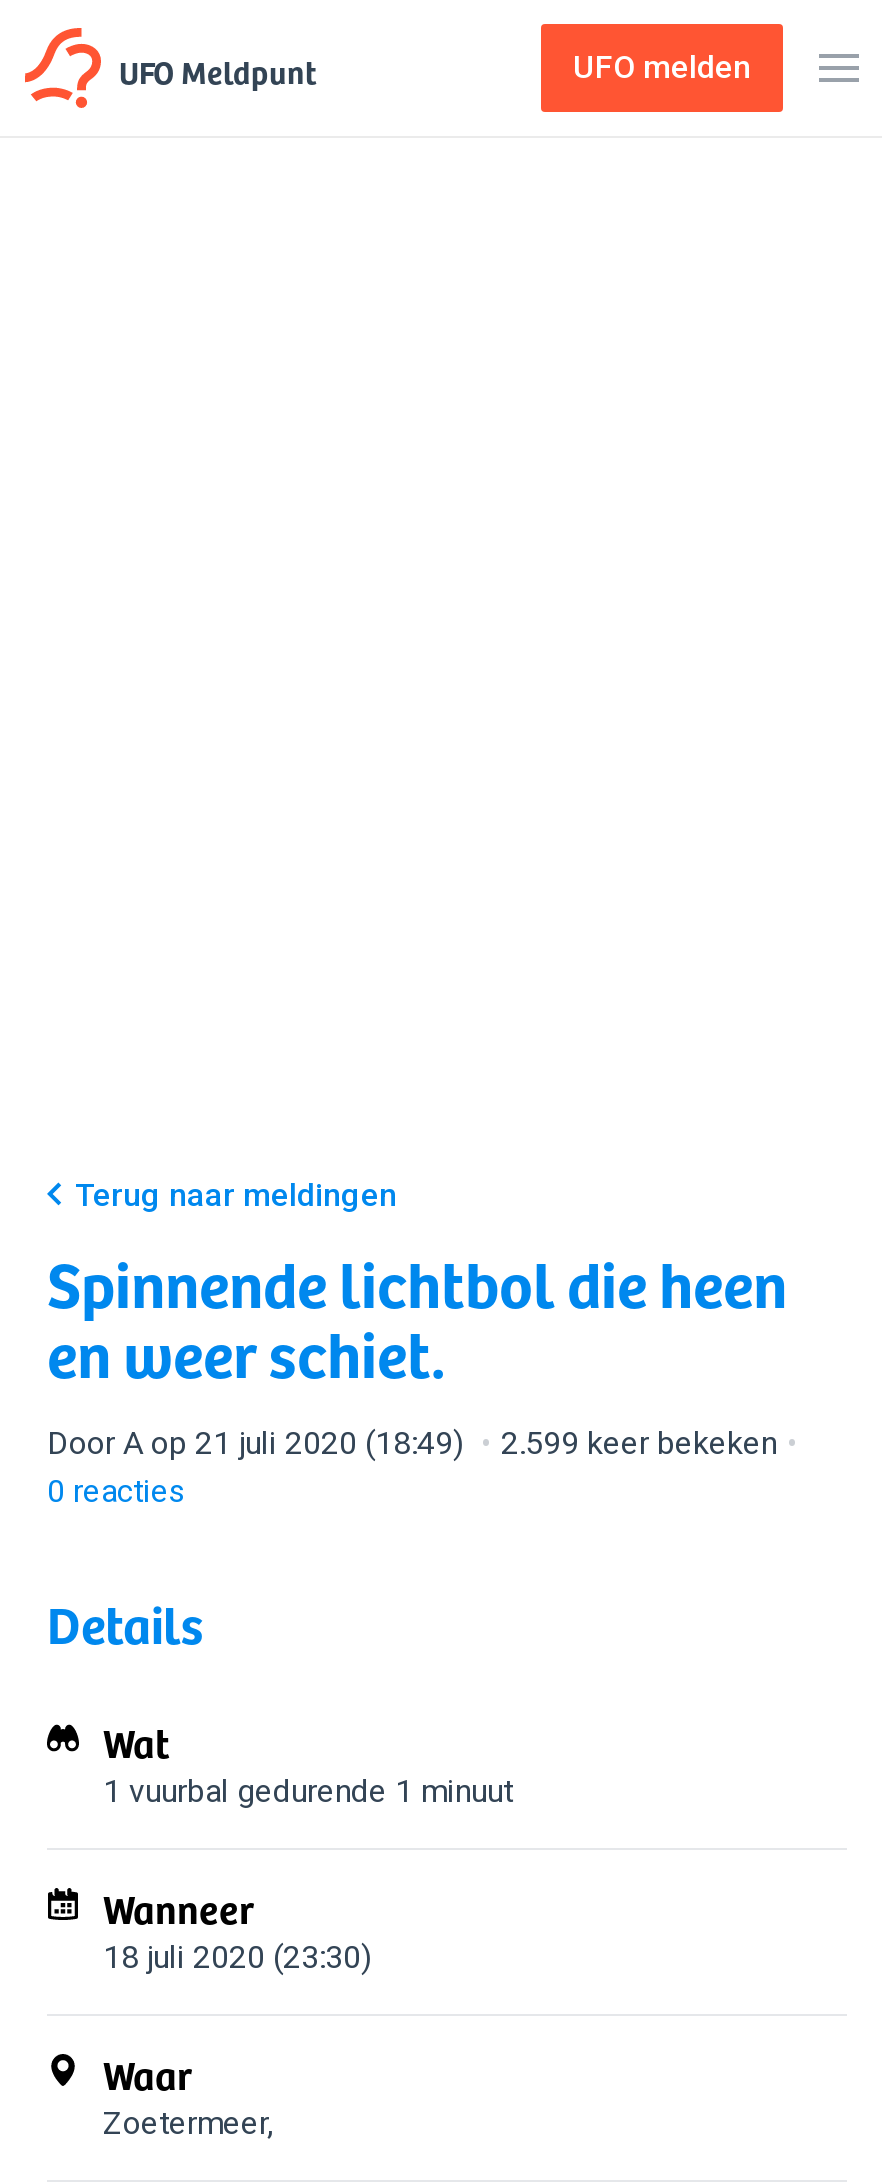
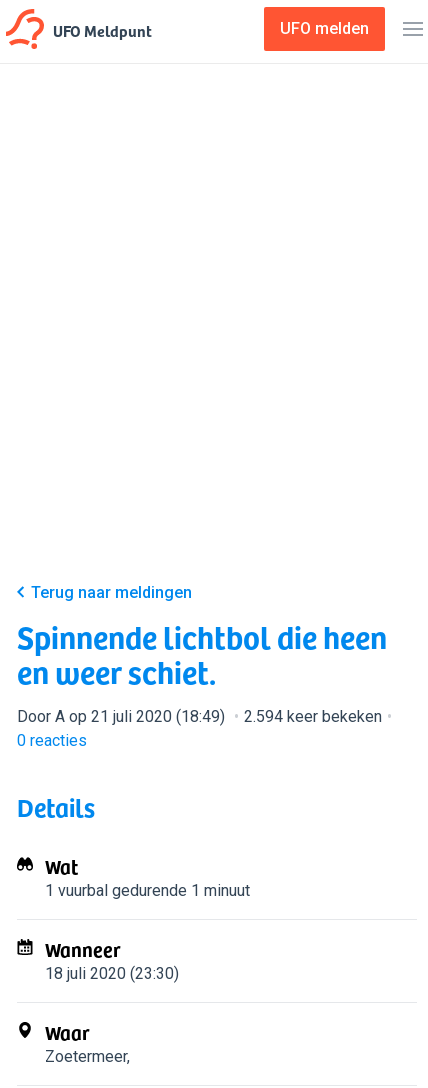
- Door A op 21 juli 2020 (18:49) 2.599 keer bekeken
+ Door A op 21 juli 2020 (18:49) 2.594 keer bekeken
